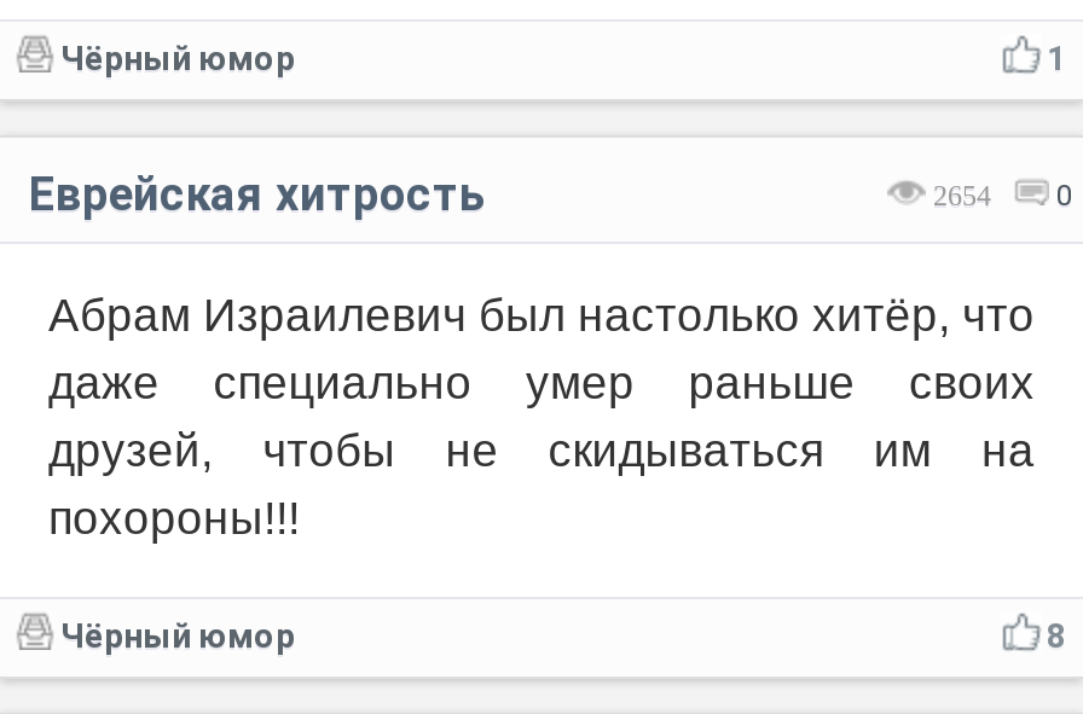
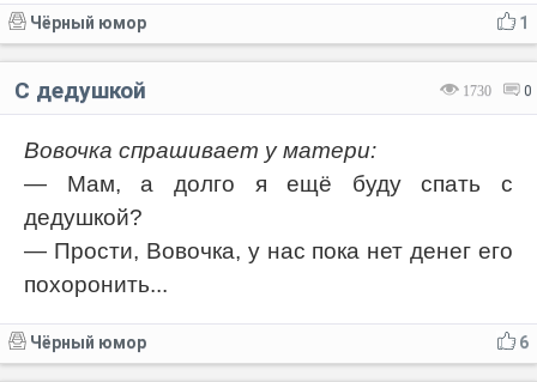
- Еврейская хитрость
+ С дедушкой

- 2654 0
+ 1730 0

- Абрам Израилевич был настолько хитёр, что
- даже специально умер раньше своих
- друзей, чтобы не скидываться им на
- похороны!!!
+ Вовочка спрашивает у матери:
+ — Мам, а долго я ещё буду спать с
+ дедушкой?
+ — Прости, Вовочка, у нас пока нет денег его
+ похоронить...

- 8
+ 6
